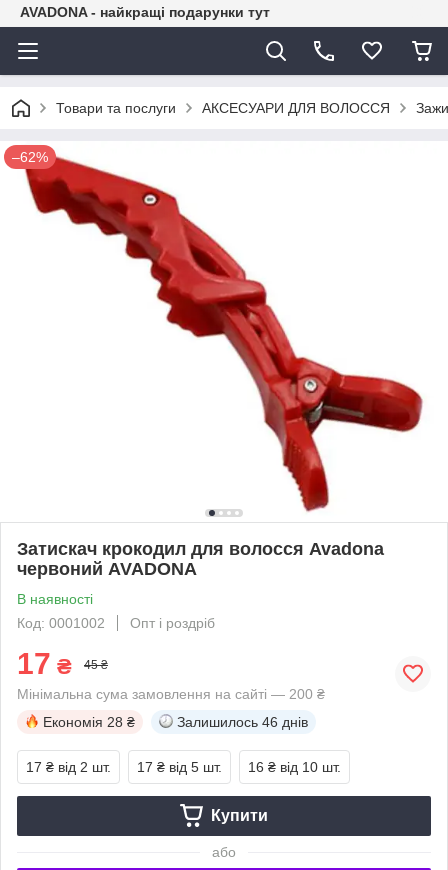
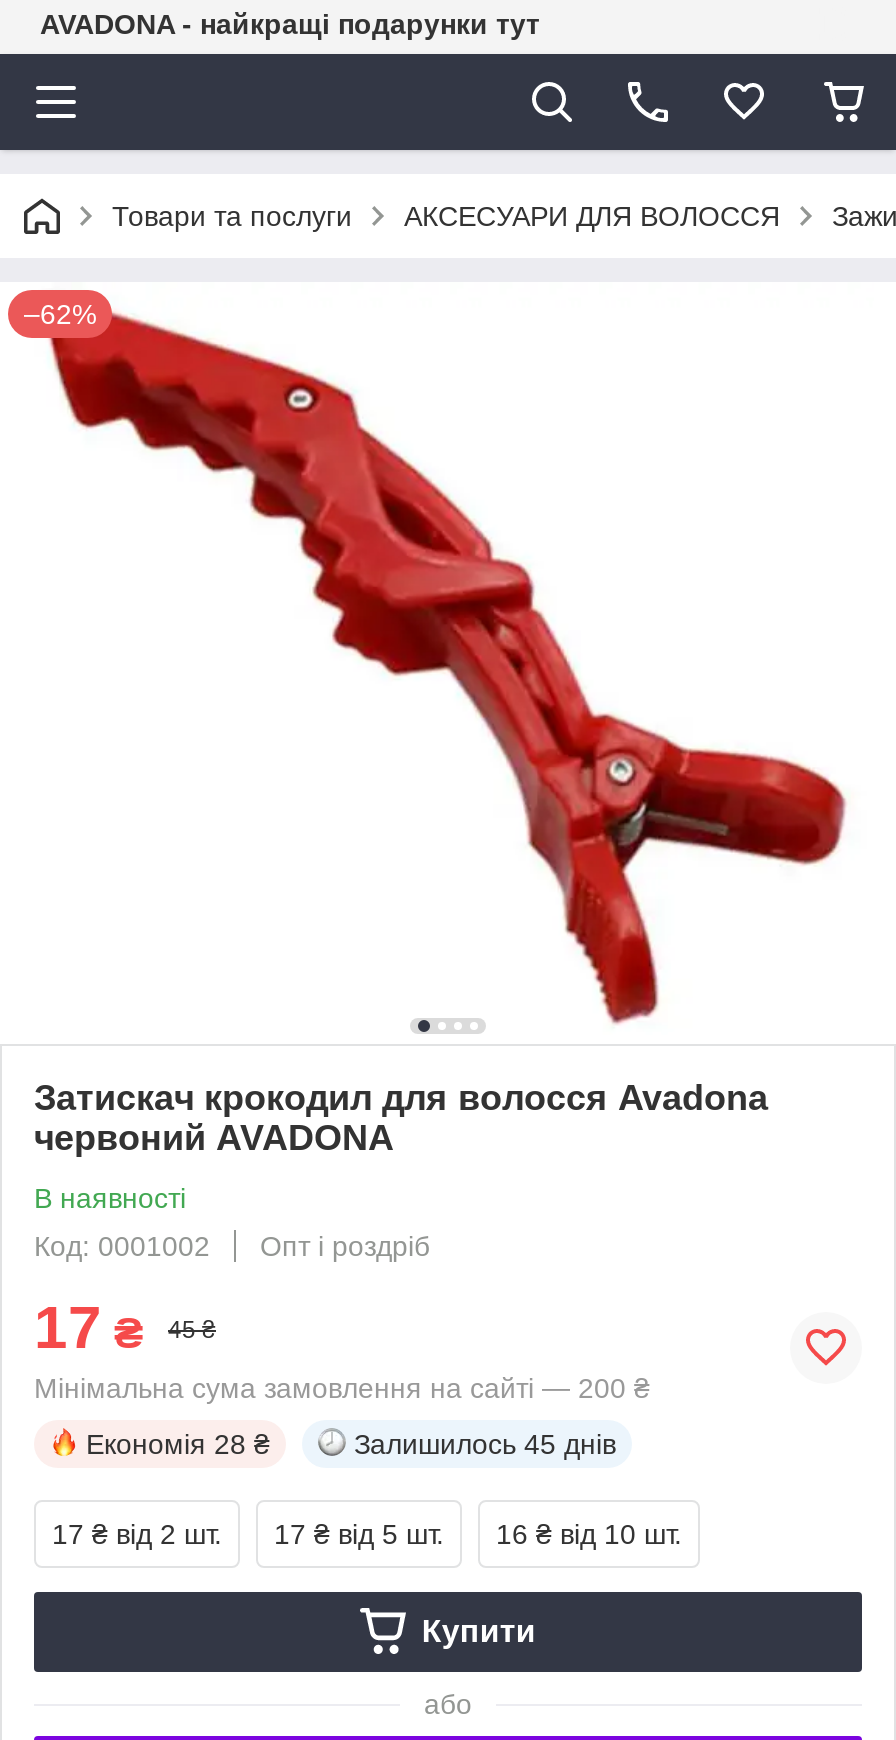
- Залишилось 46 днів
+ Залишилось 45 днів
